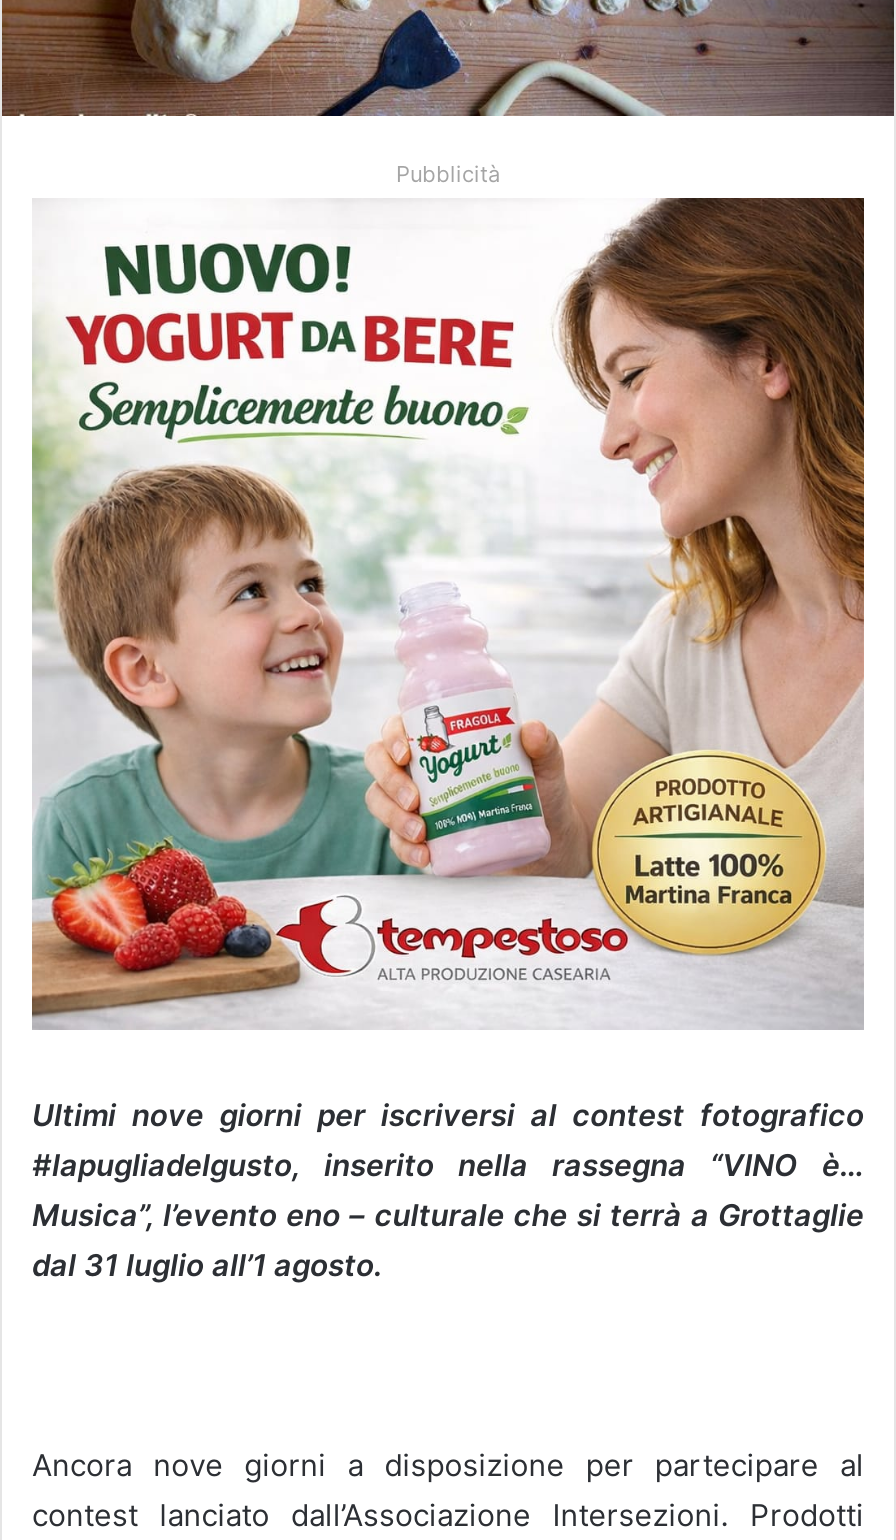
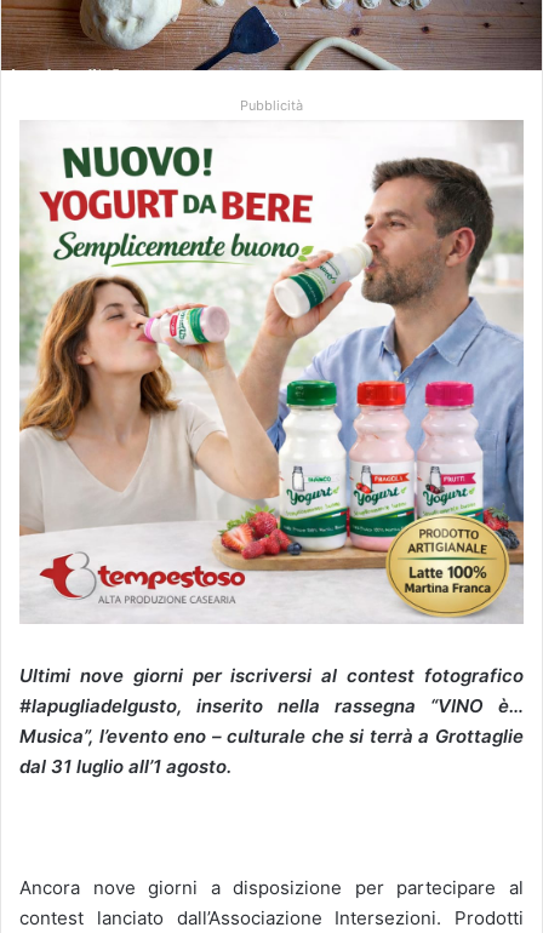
- [image]
+ [image]
